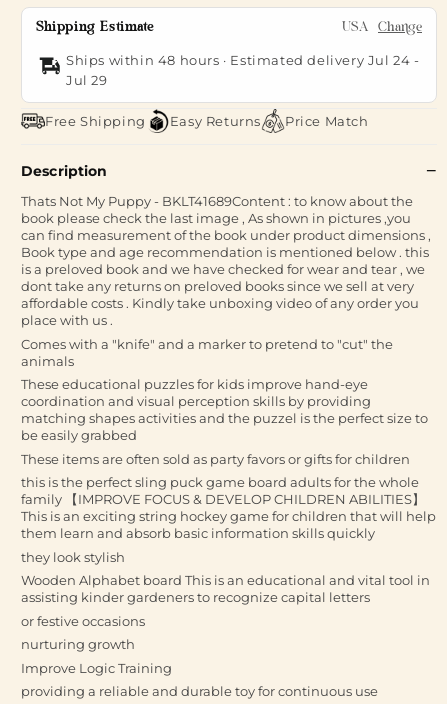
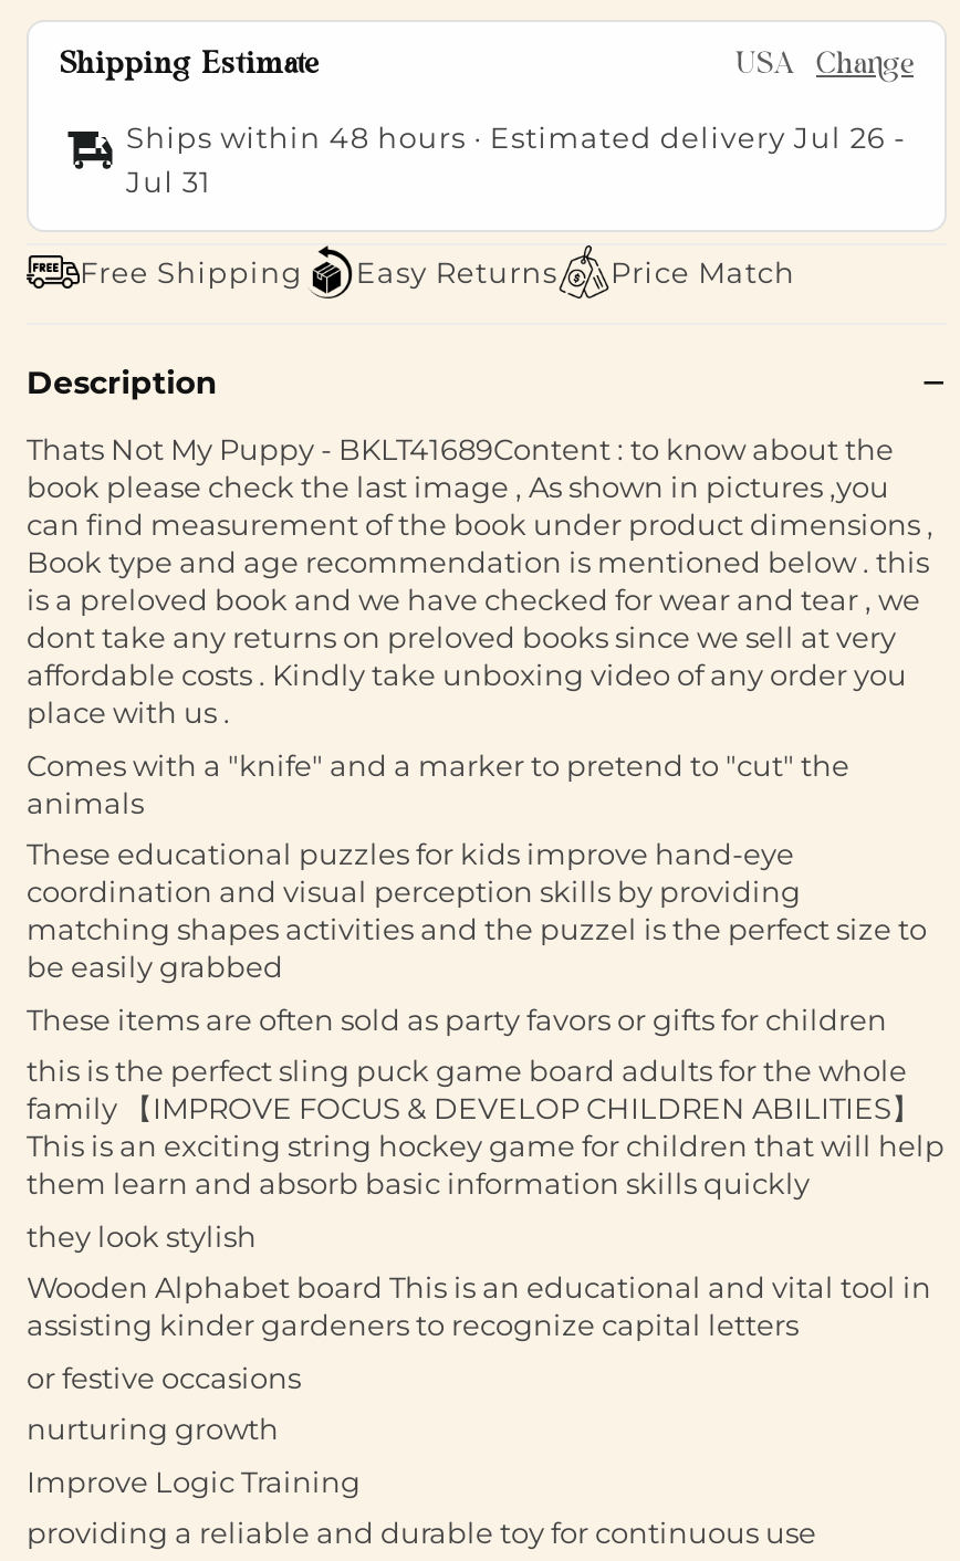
- Ships within 48 hours · Estimated delivery Jul 24 -
+ Ships within 48 hours · Estimated delivery Jul 26 -

- Jul 29
+ Jul 31
